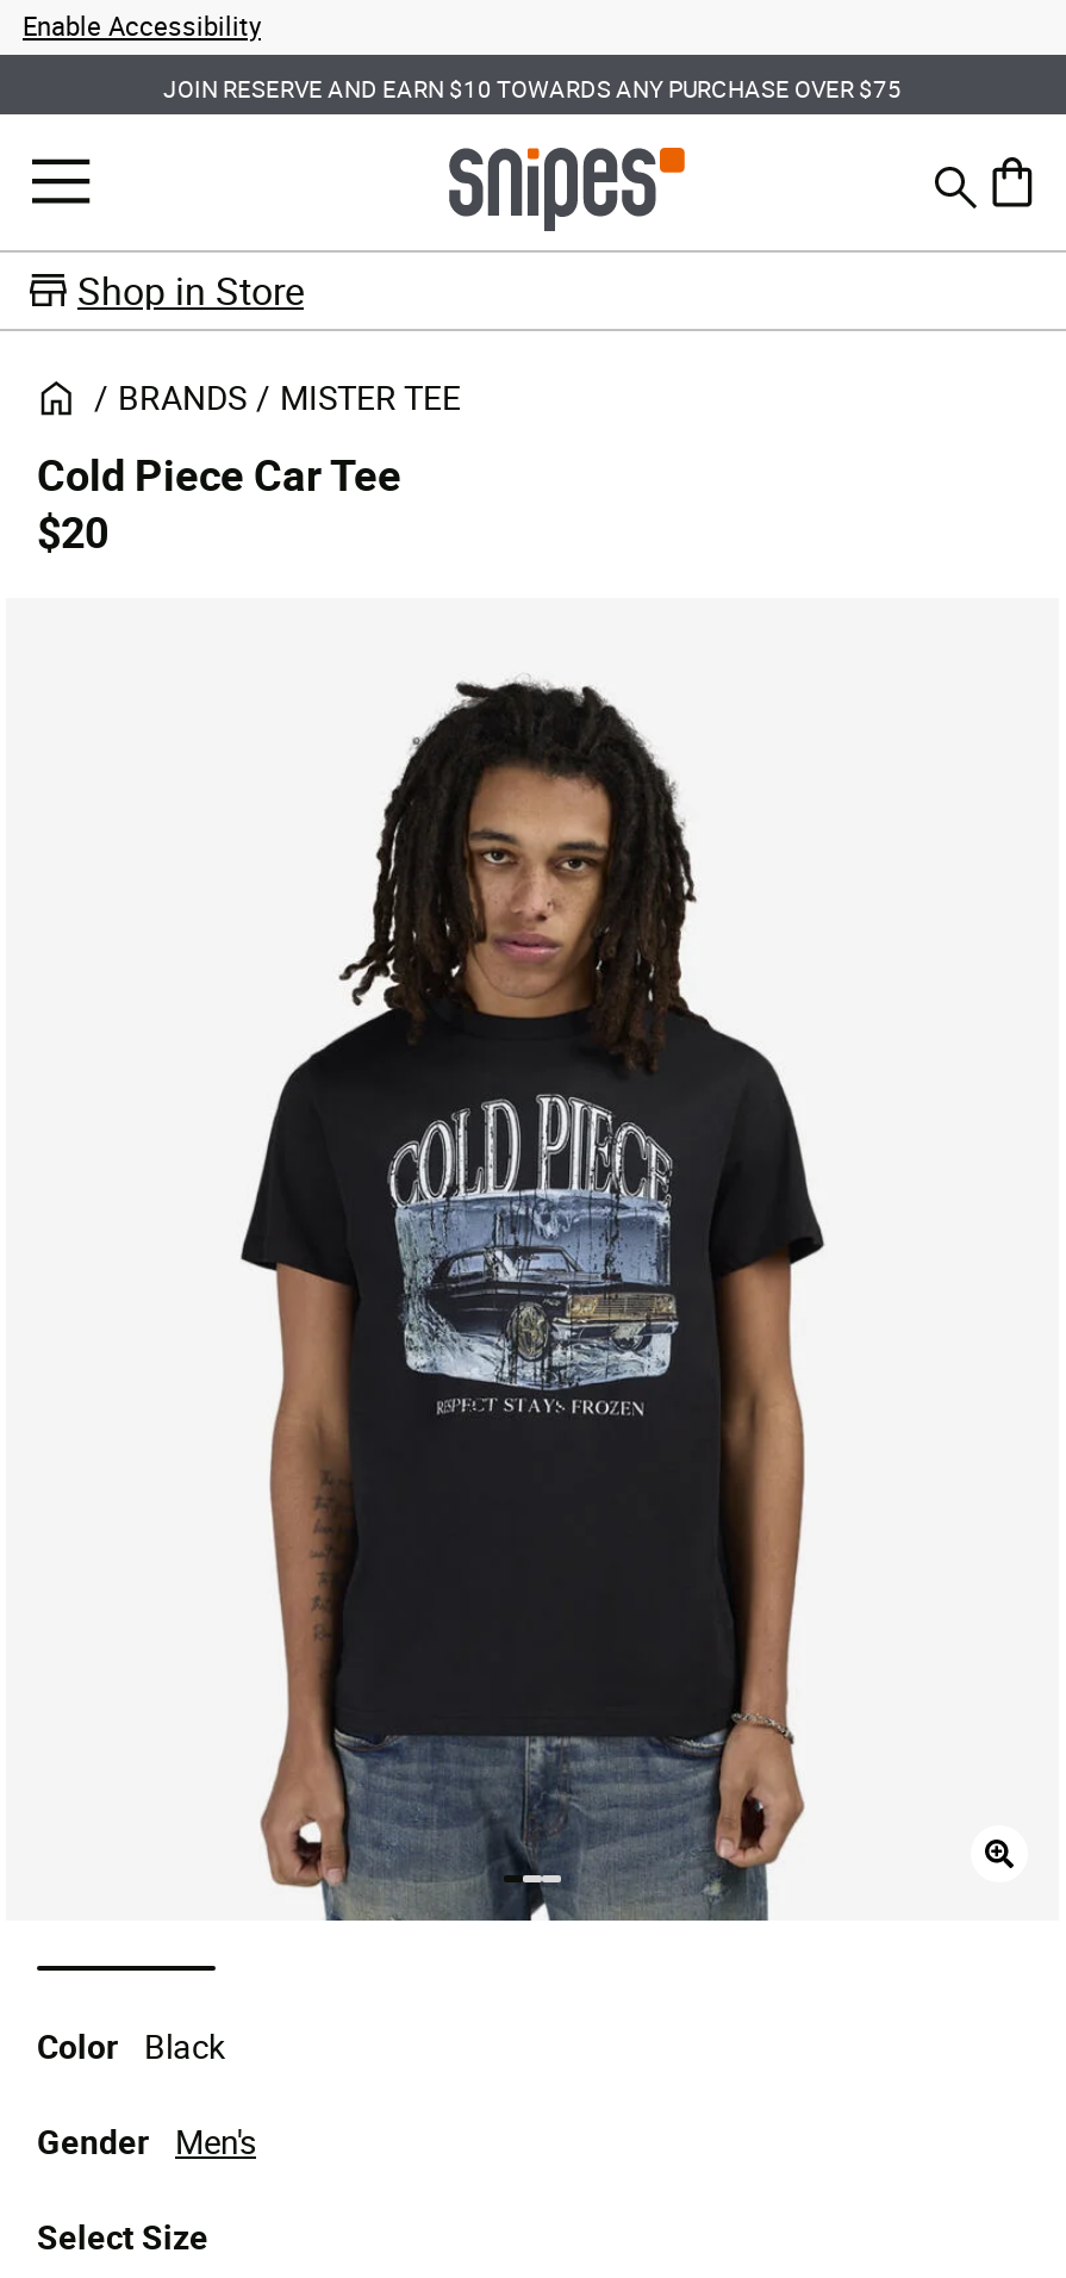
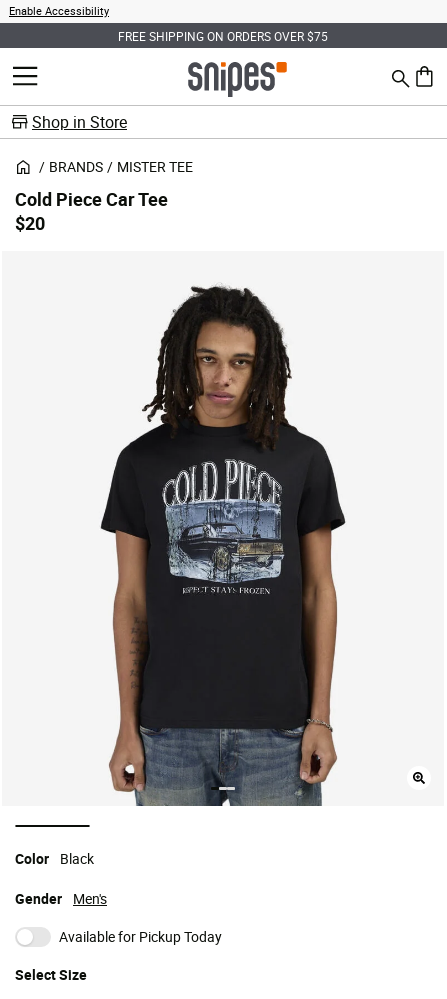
- JOIN RESERVE AND EARN $10 TOWARDS ANY PURCHASE OVER $75
+ FREE SHIPPING ON ORDERS OVER $75

+ Available for Pickup Today
